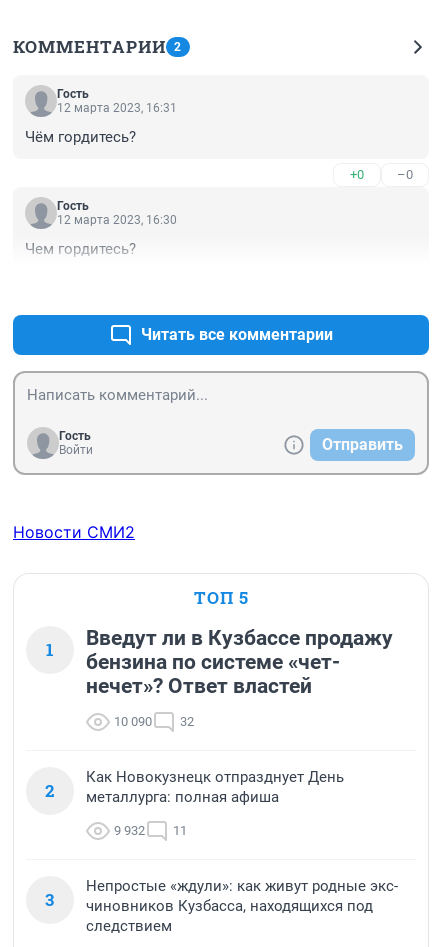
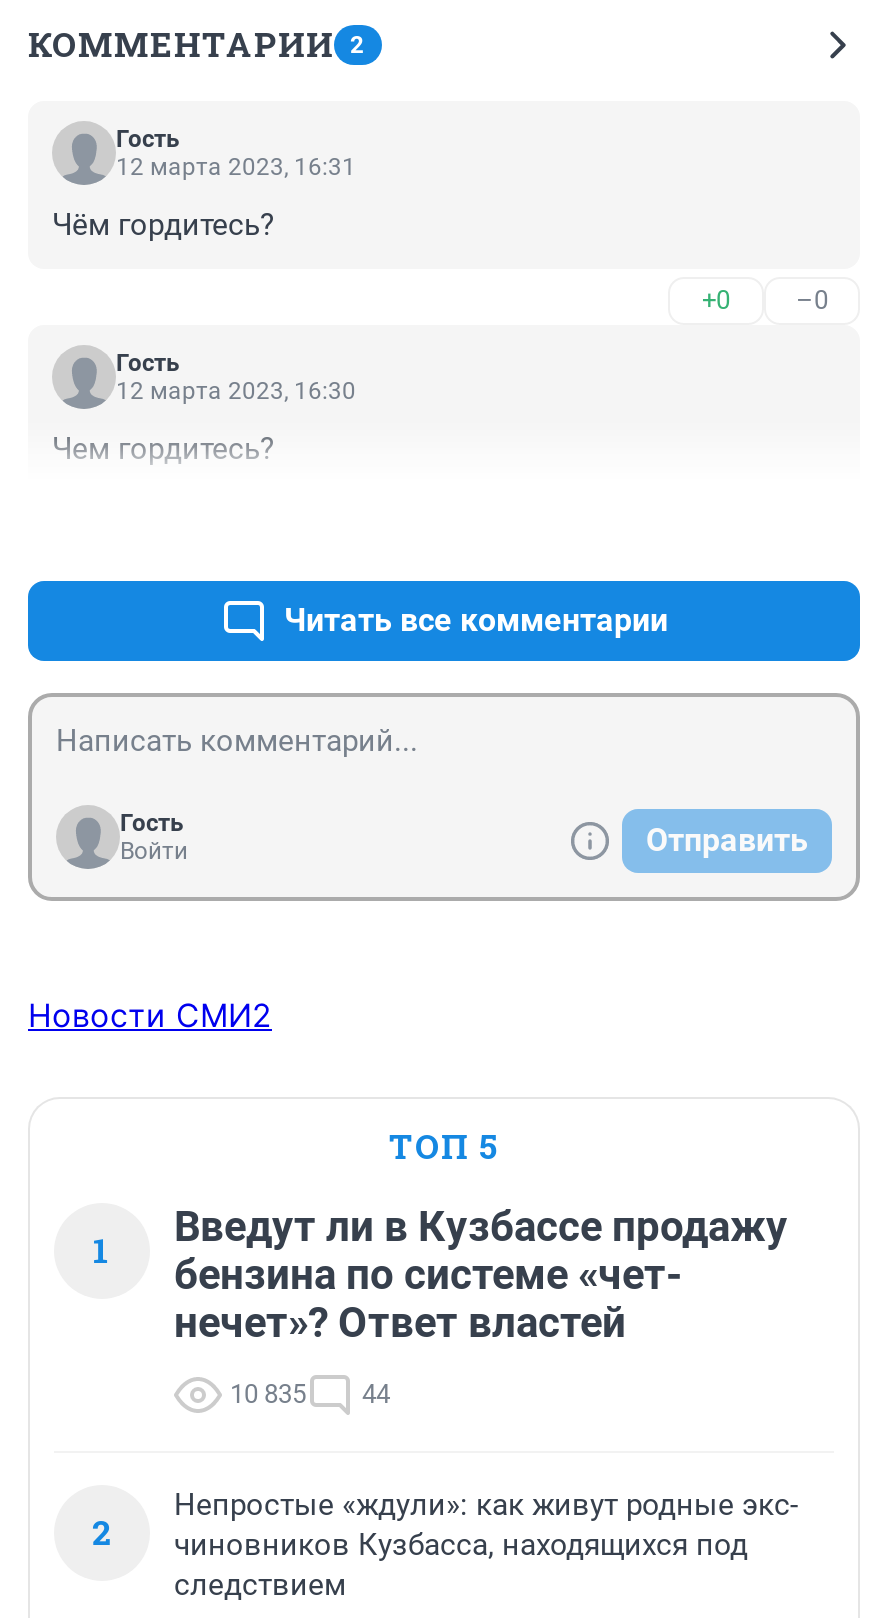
- 10 090
+ 10 835

- 32
+ 44

- Как Новокузнецк отпразднует День
- металлурга: полная афиша
- 9 932
- 11
- 3
